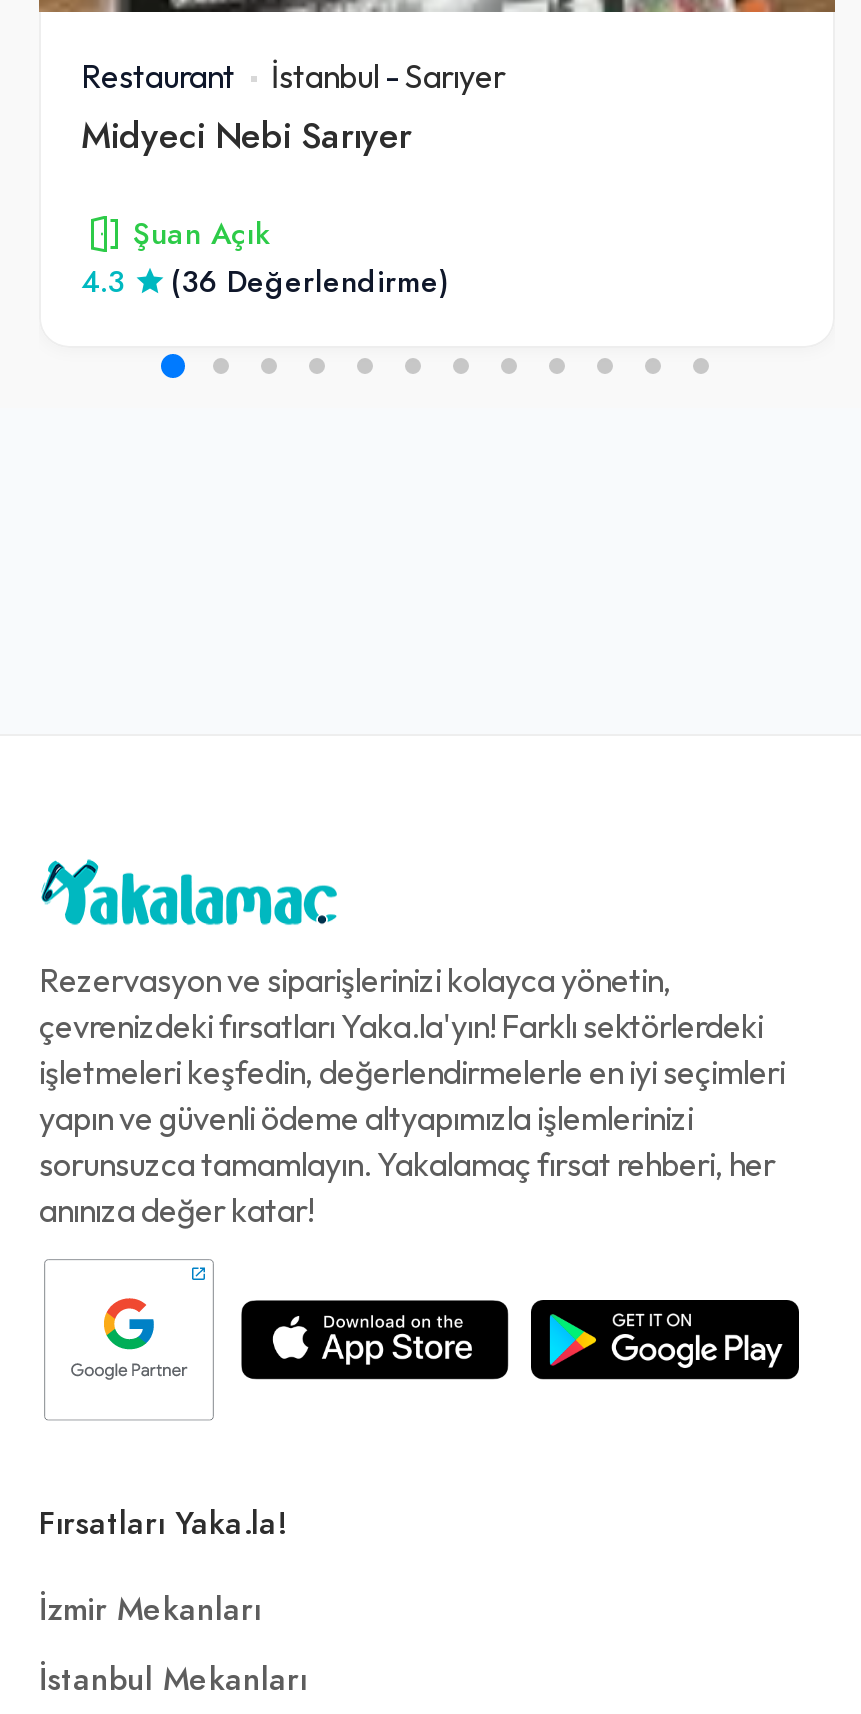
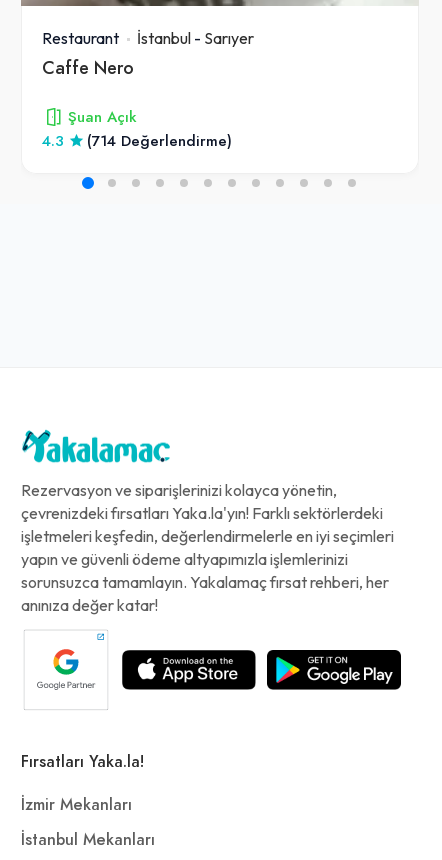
- Midyeci Nebi Sarıyer
+ Caffe Nero

- (36 Değerlendirme)
+ (714 Değerlendirme)
